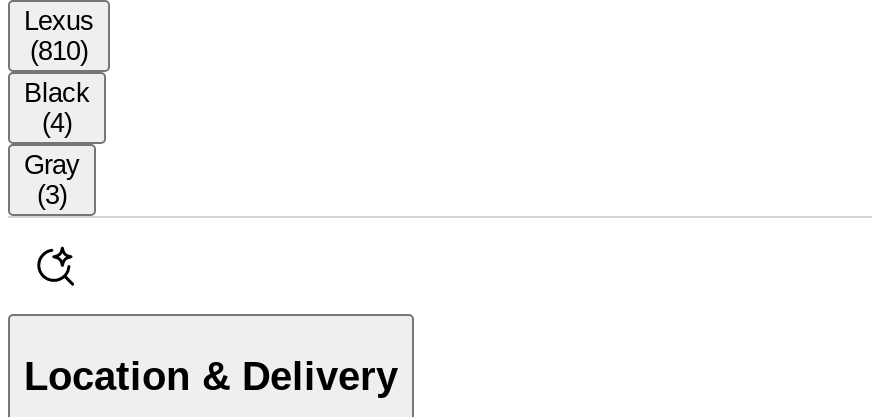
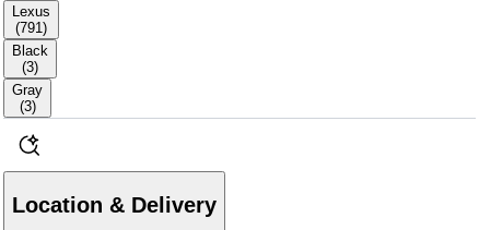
- (810)
+ (791)

- (4)
+ (3)
